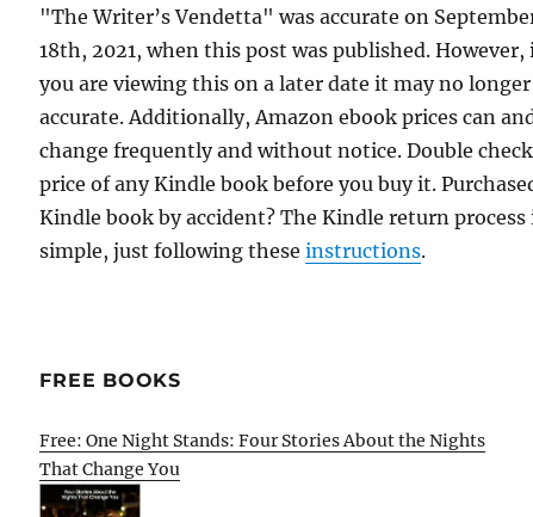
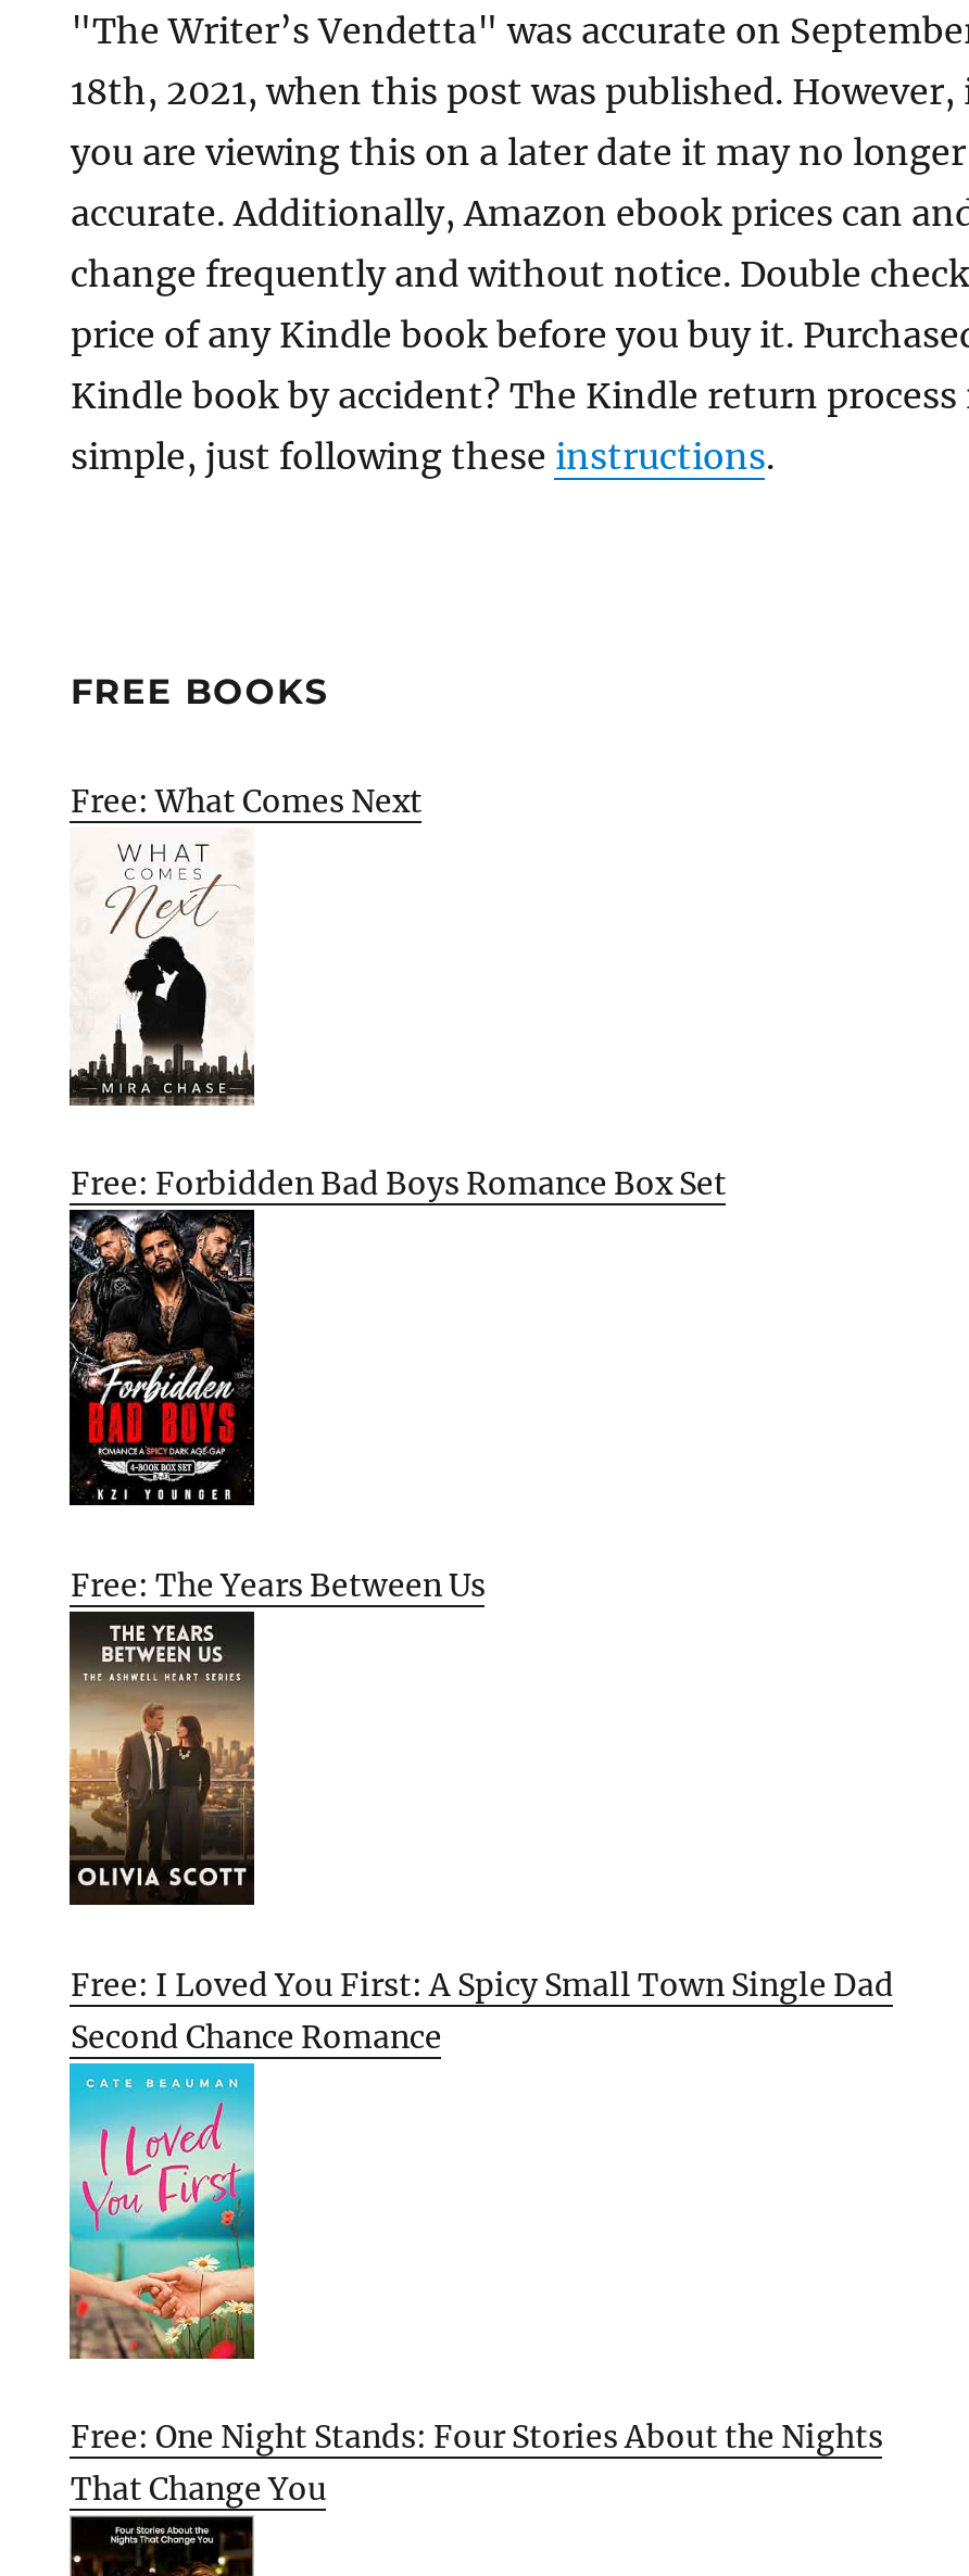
+ [image]
+ Free: Forbidden Bad Boys Romance Box Set

+ [image]
+ Free: The Years Between Us

+ [image]
+ Free: I Loved You First: A Spicy Small Town Single Dad
+ Second Chance Romance

+ [image]

+ Free: What Comes Next
